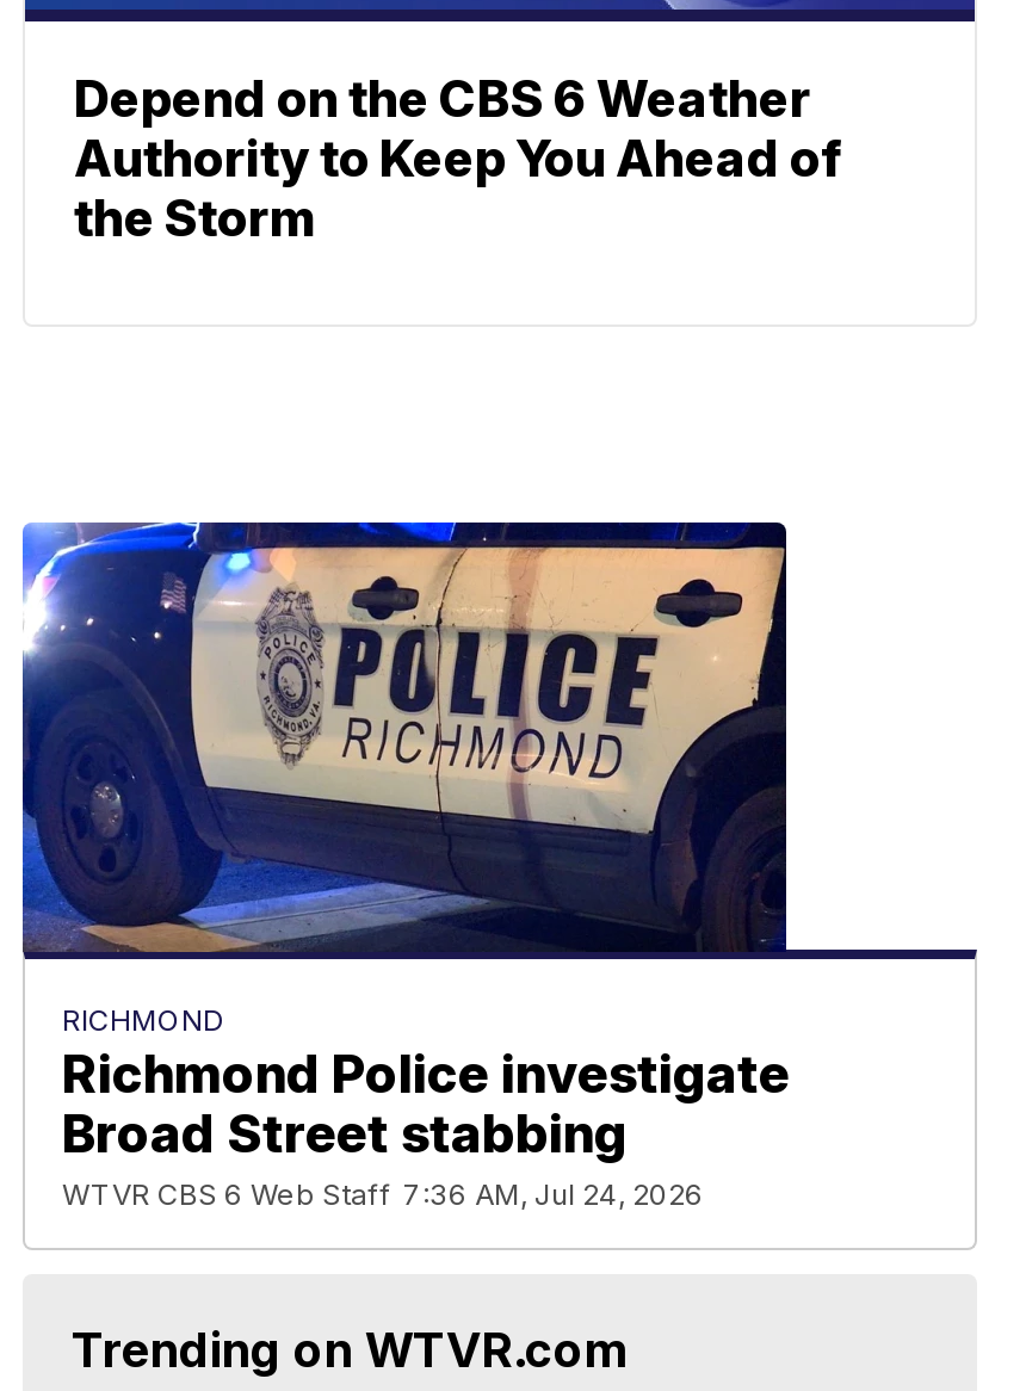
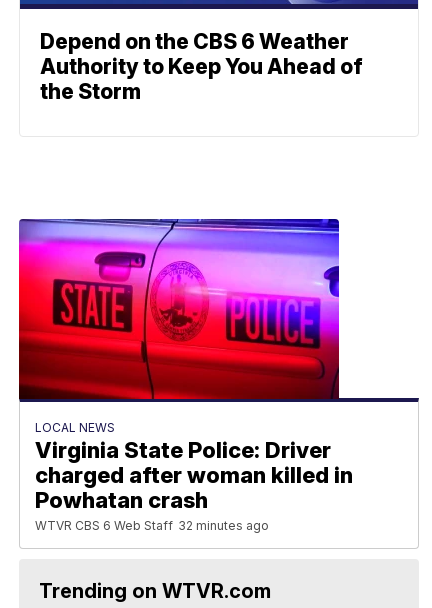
- [image]
- RICHMOND
- Richmond Police investigate
- Broad Street stabbing
- WTVR CBS 6 Web Staff 7:36 AM, Jul 24, 2026
+ [image]
+ LOCAL NEWS
+ Virginia State Police: Driver
+ charged after woman killed in
+ Powhatan crash
+ WTVR CBS 6 Web Staff 32 minutes ago
